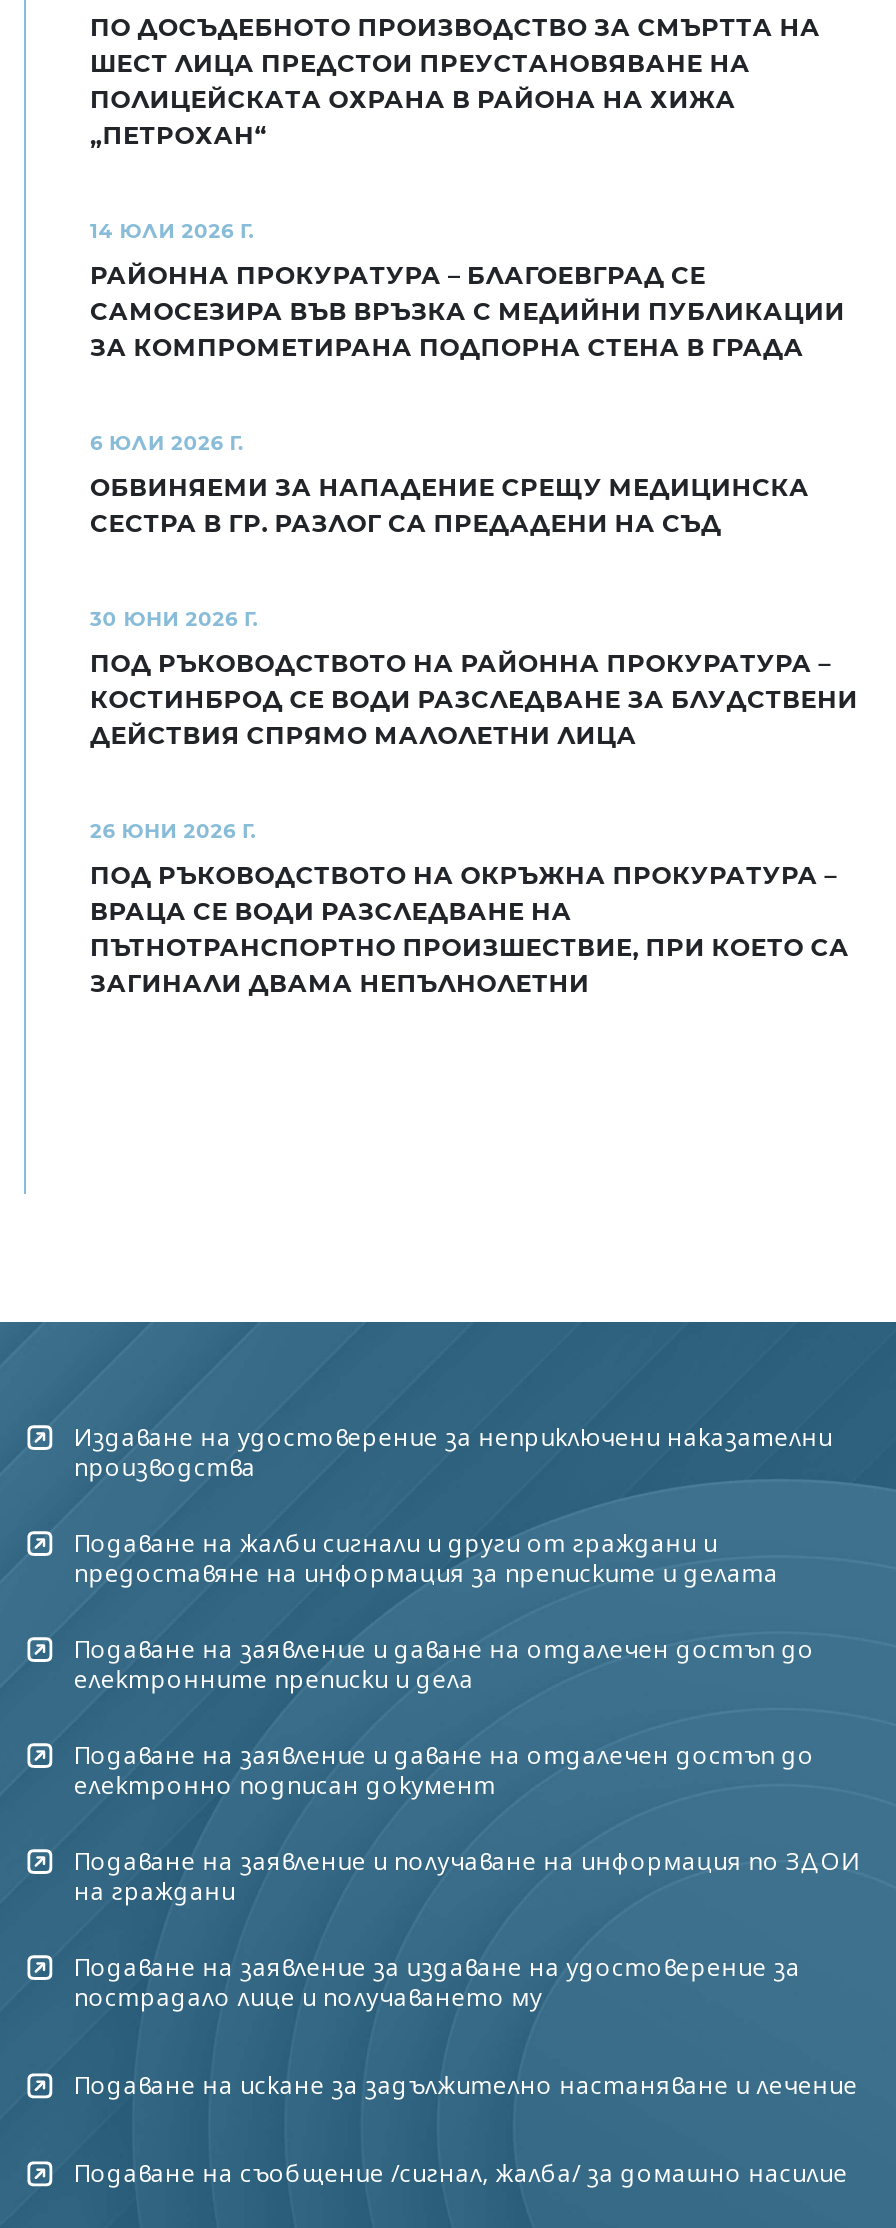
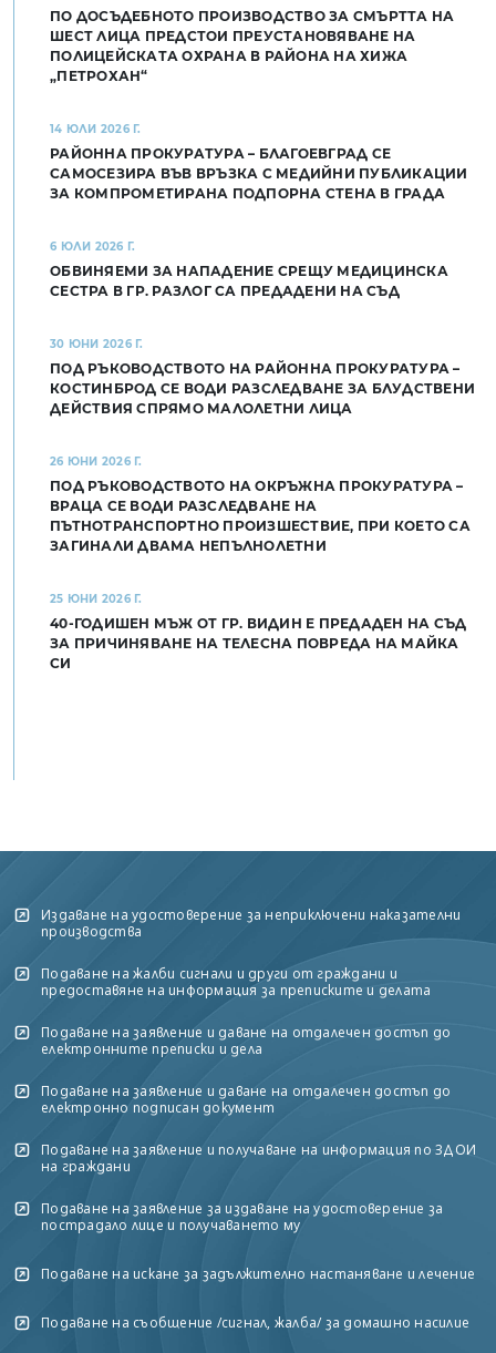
+ 25 ЮНИ 2026 Г.
+ 40-ГОДИШЕН МЪЖ ОТ ГР. ВИДИН Е ПРЕДАДЕН НА СЪД
+ ЗА ПРИЧИНЯВАНЕ НА ТЕЛЕСНА ПОВРЕДА НА МАЙКА
+ СИ
